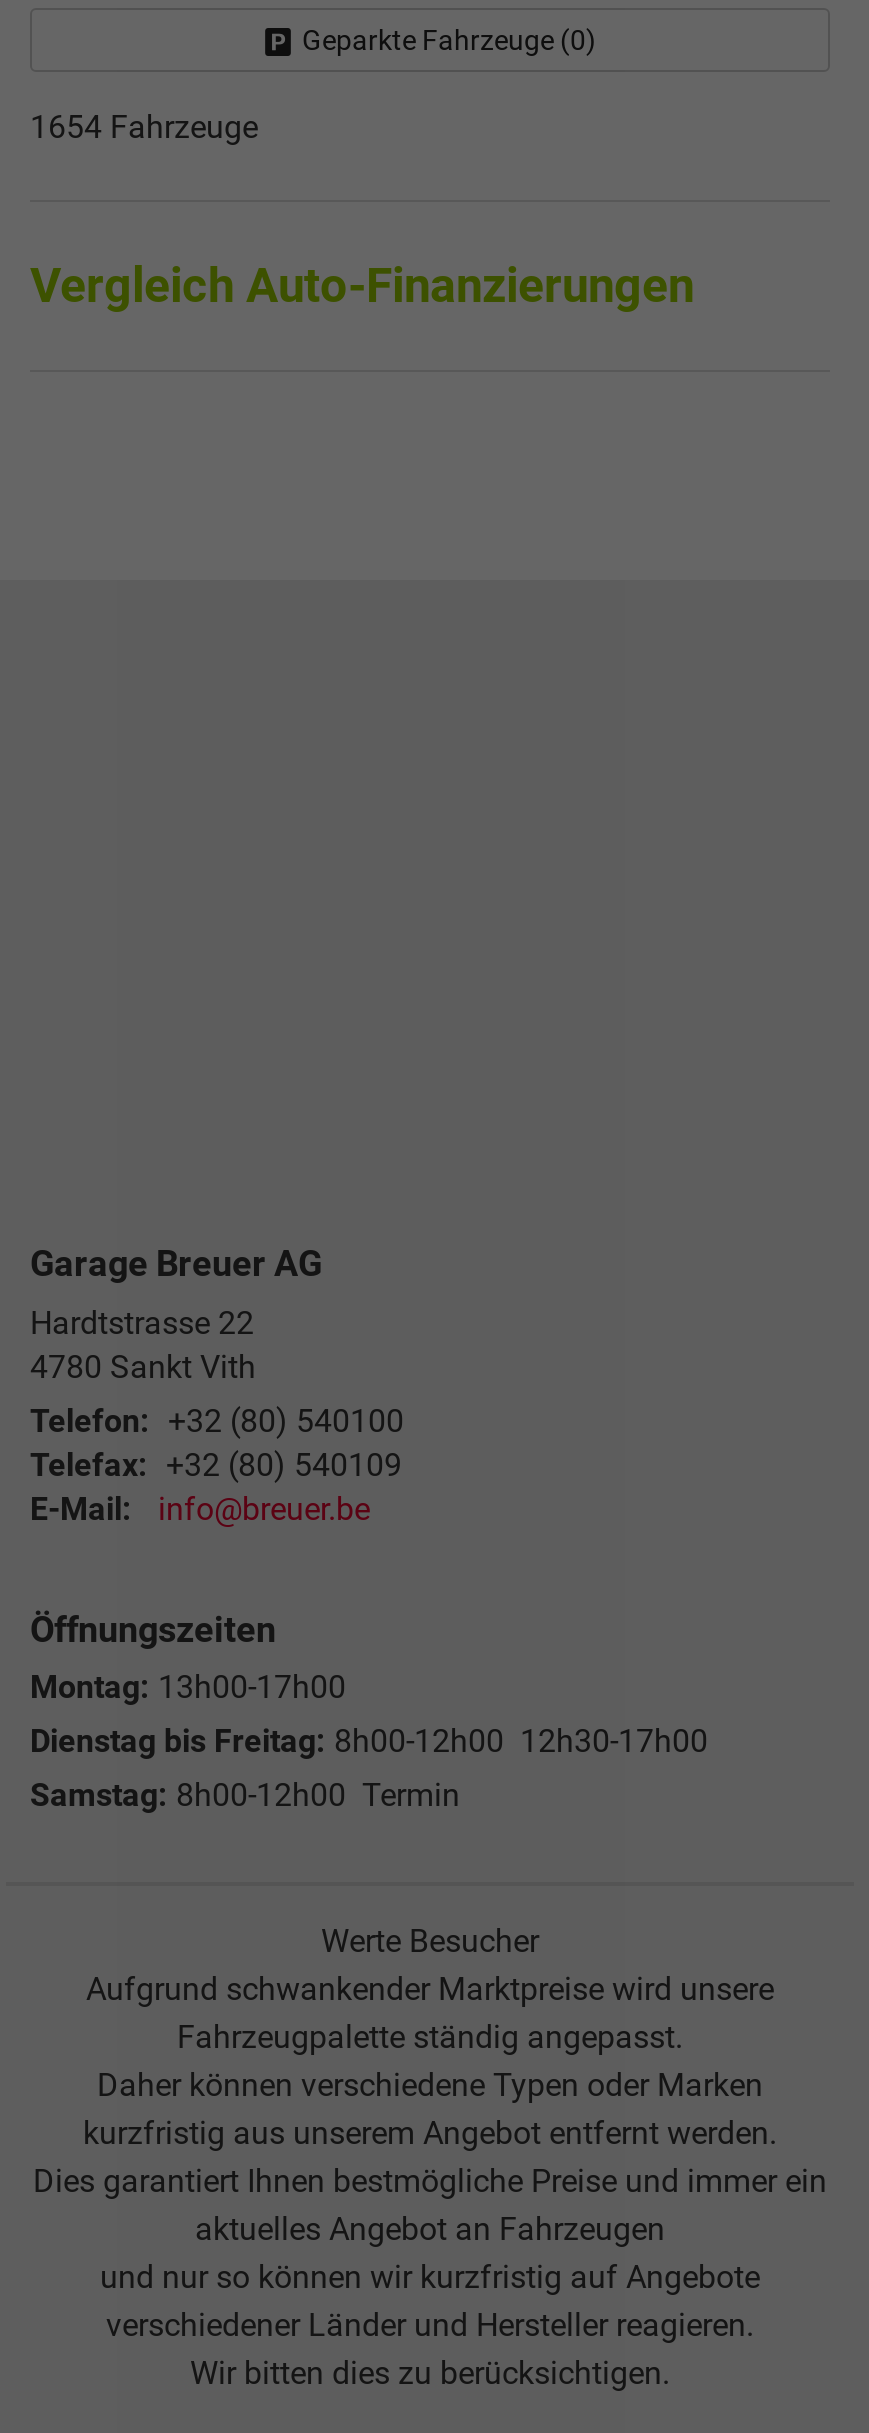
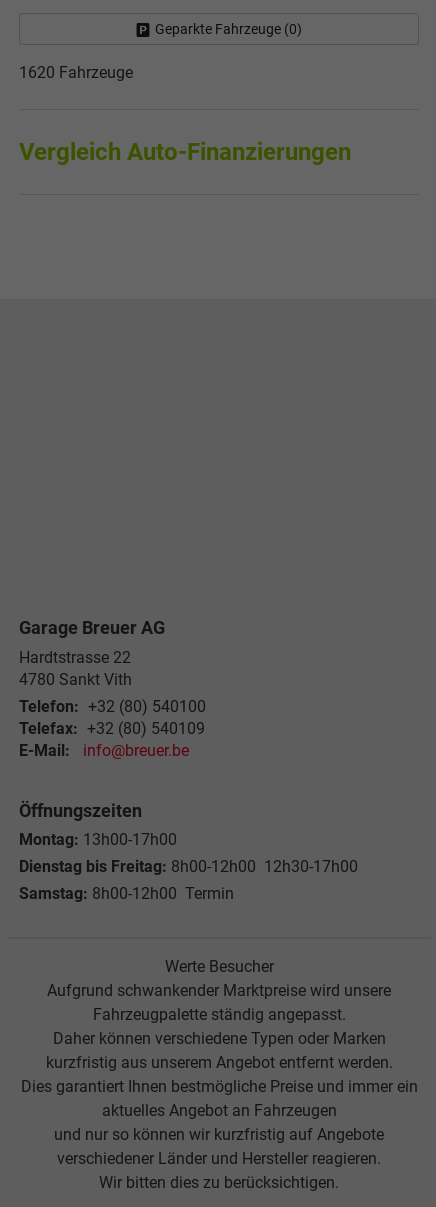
- 1654 Fahrzeuge
+ 1620 Fahrzeuge
